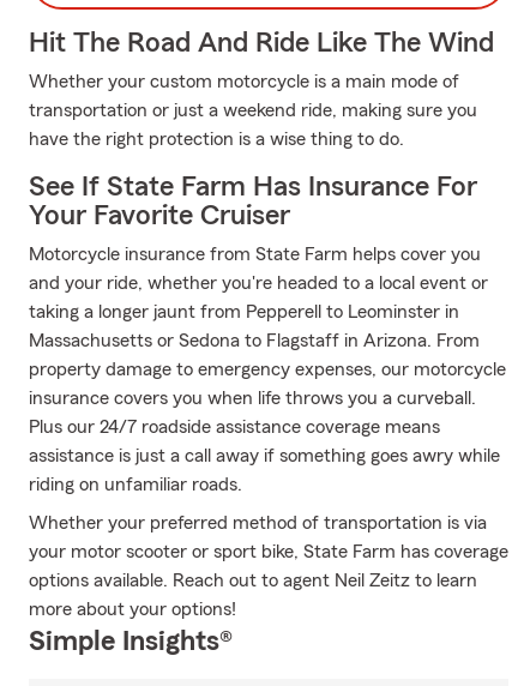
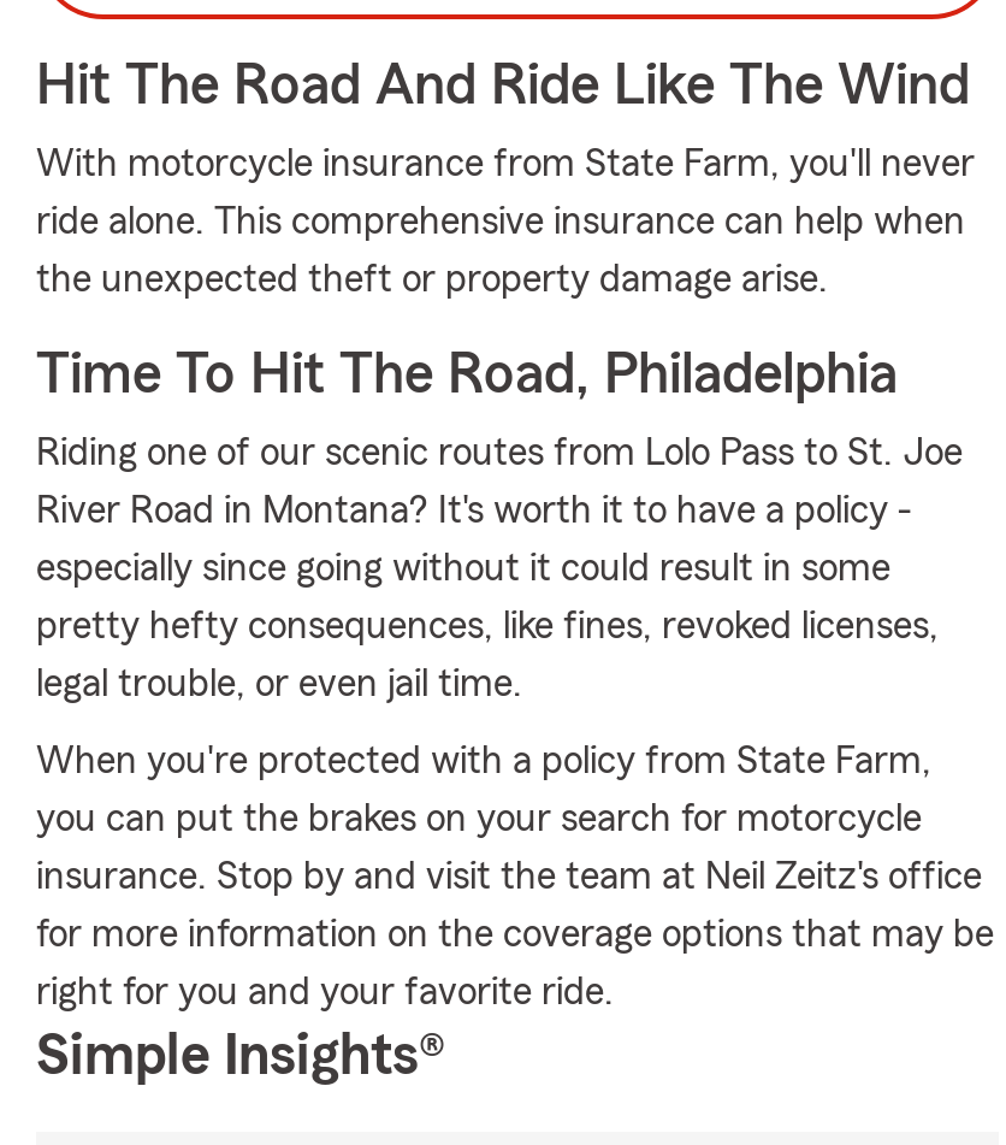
- Whether your custom motorcycle is a main mode of
- transportation or just a weekend ride, making sure you
- have the right protection is a wise thing to do.
- See If State Farm Has Insurance For
- Your Favorite Cruiser
- Motorcycle insurance from State Farm helps cover you
- and your ride, whether you're headed to a local event or
- taking a longer jaunt from Pepperell to Leominster in
- Massachusetts or Sedona to Flagstaff in Arizona. From
- property damage to emergency expenses, our motorcycle
- insurance covers you when life throws you a curveball.
- Plus our 24/7 roadside assistance coverage means
- assistance is just a call away if something goes awry while
- riding on unfamiliar roads.
- Whether your preferred method of transportation is via
- your motor scooter or sport bike, State Farm has coverage
- options available. Reach out to agent Neil Zeitz to learn
- more about your options!
+ With motorcycle insurance from State Farm, you'll never
+ ride alone. This comprehensive insurance can help when
+ the unexpected theft or property damage arise.
+ Time To Hit The Road, Philadelphia
+ Riding one of our scenic routes from Lolo Pass to St. Joe
+ River Road in Montana? It's worth it to have a policy -
+ especially since going without it could result in some
+ pretty hefty consequences, like fines, revoked licenses,
+ legal trouble, or even jail time.
+ When you're protected with a policy from State Farm,
+ you can put the brakes on your search for motorcycle
+ insurance. Stop by and visit the team at Neil Zeitz's office
+ for more information on the coverage options that may be
+ right for you and your favorite ride.
